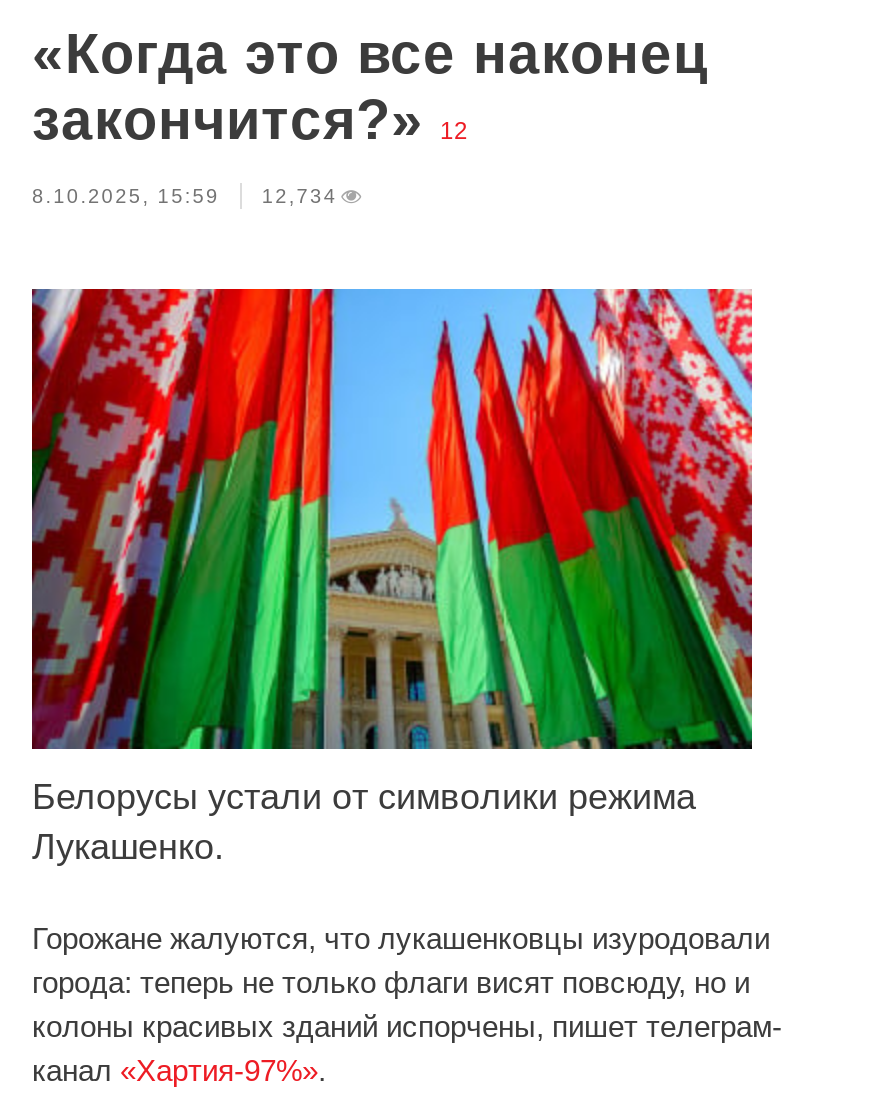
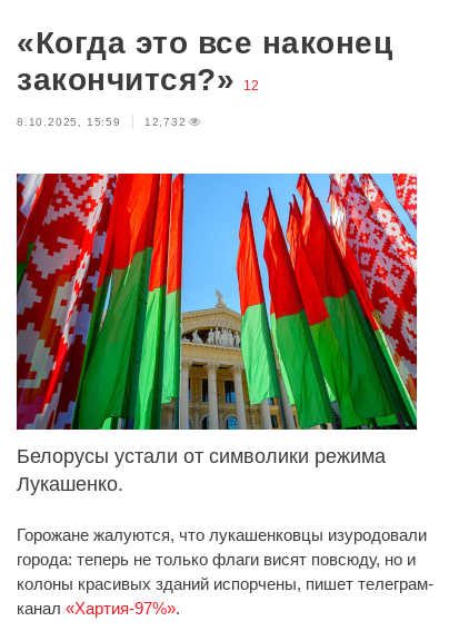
- 8.10.2025, 15:59 12,734
+ 8.10.2025, 15:59 12,732
